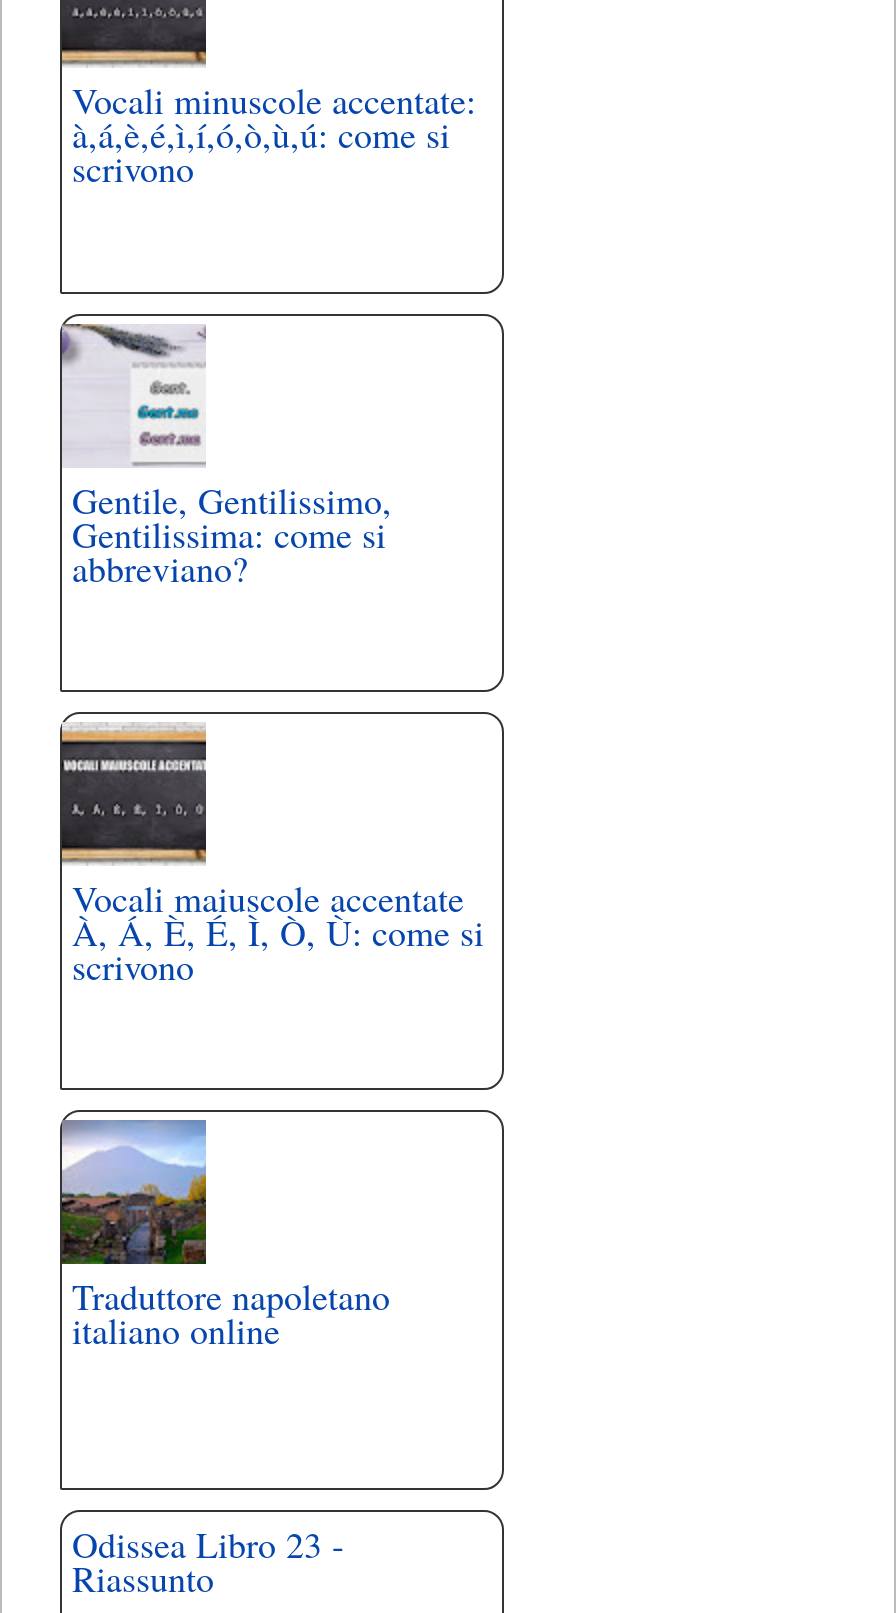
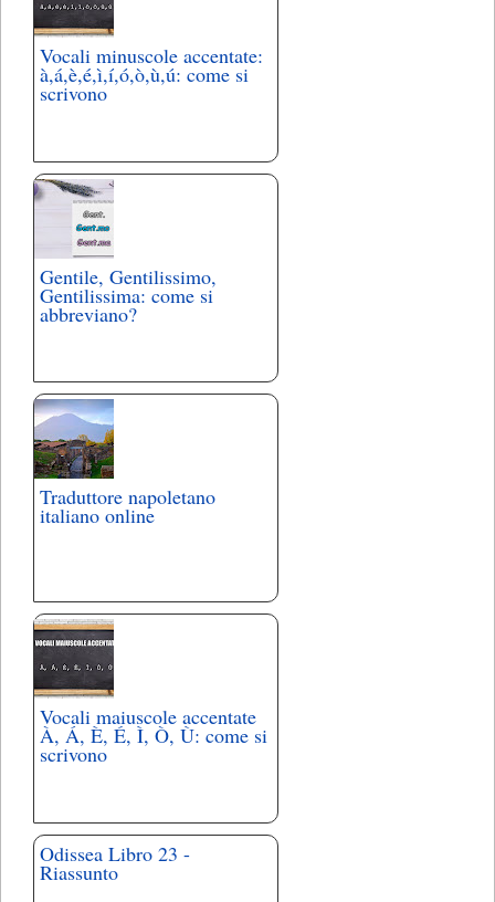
moved down: [image] | Vocali maiuscole accentate | scrivono

moved up: [image] | Traduttore napoletano | italiano online
